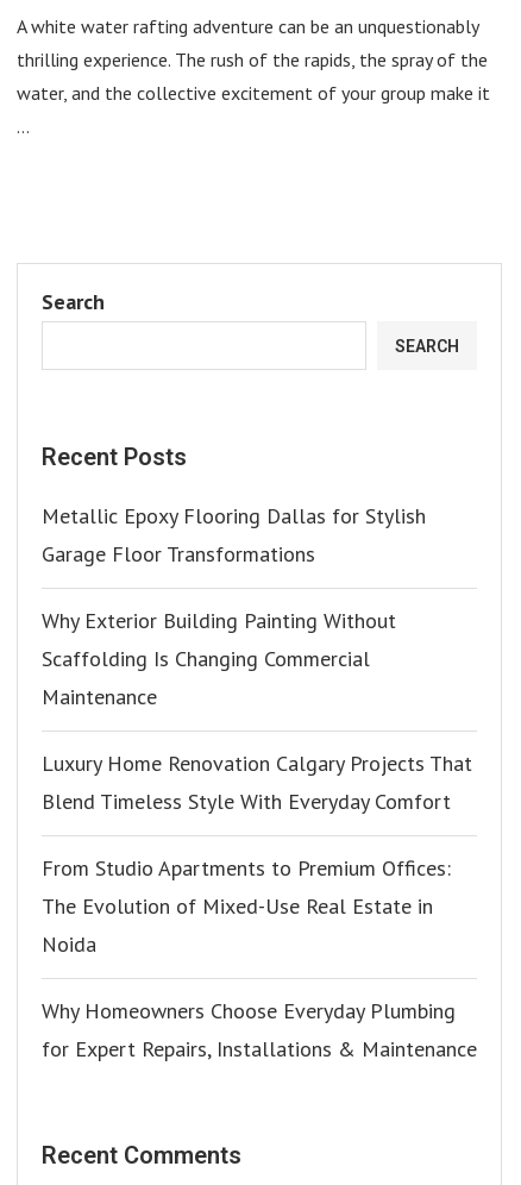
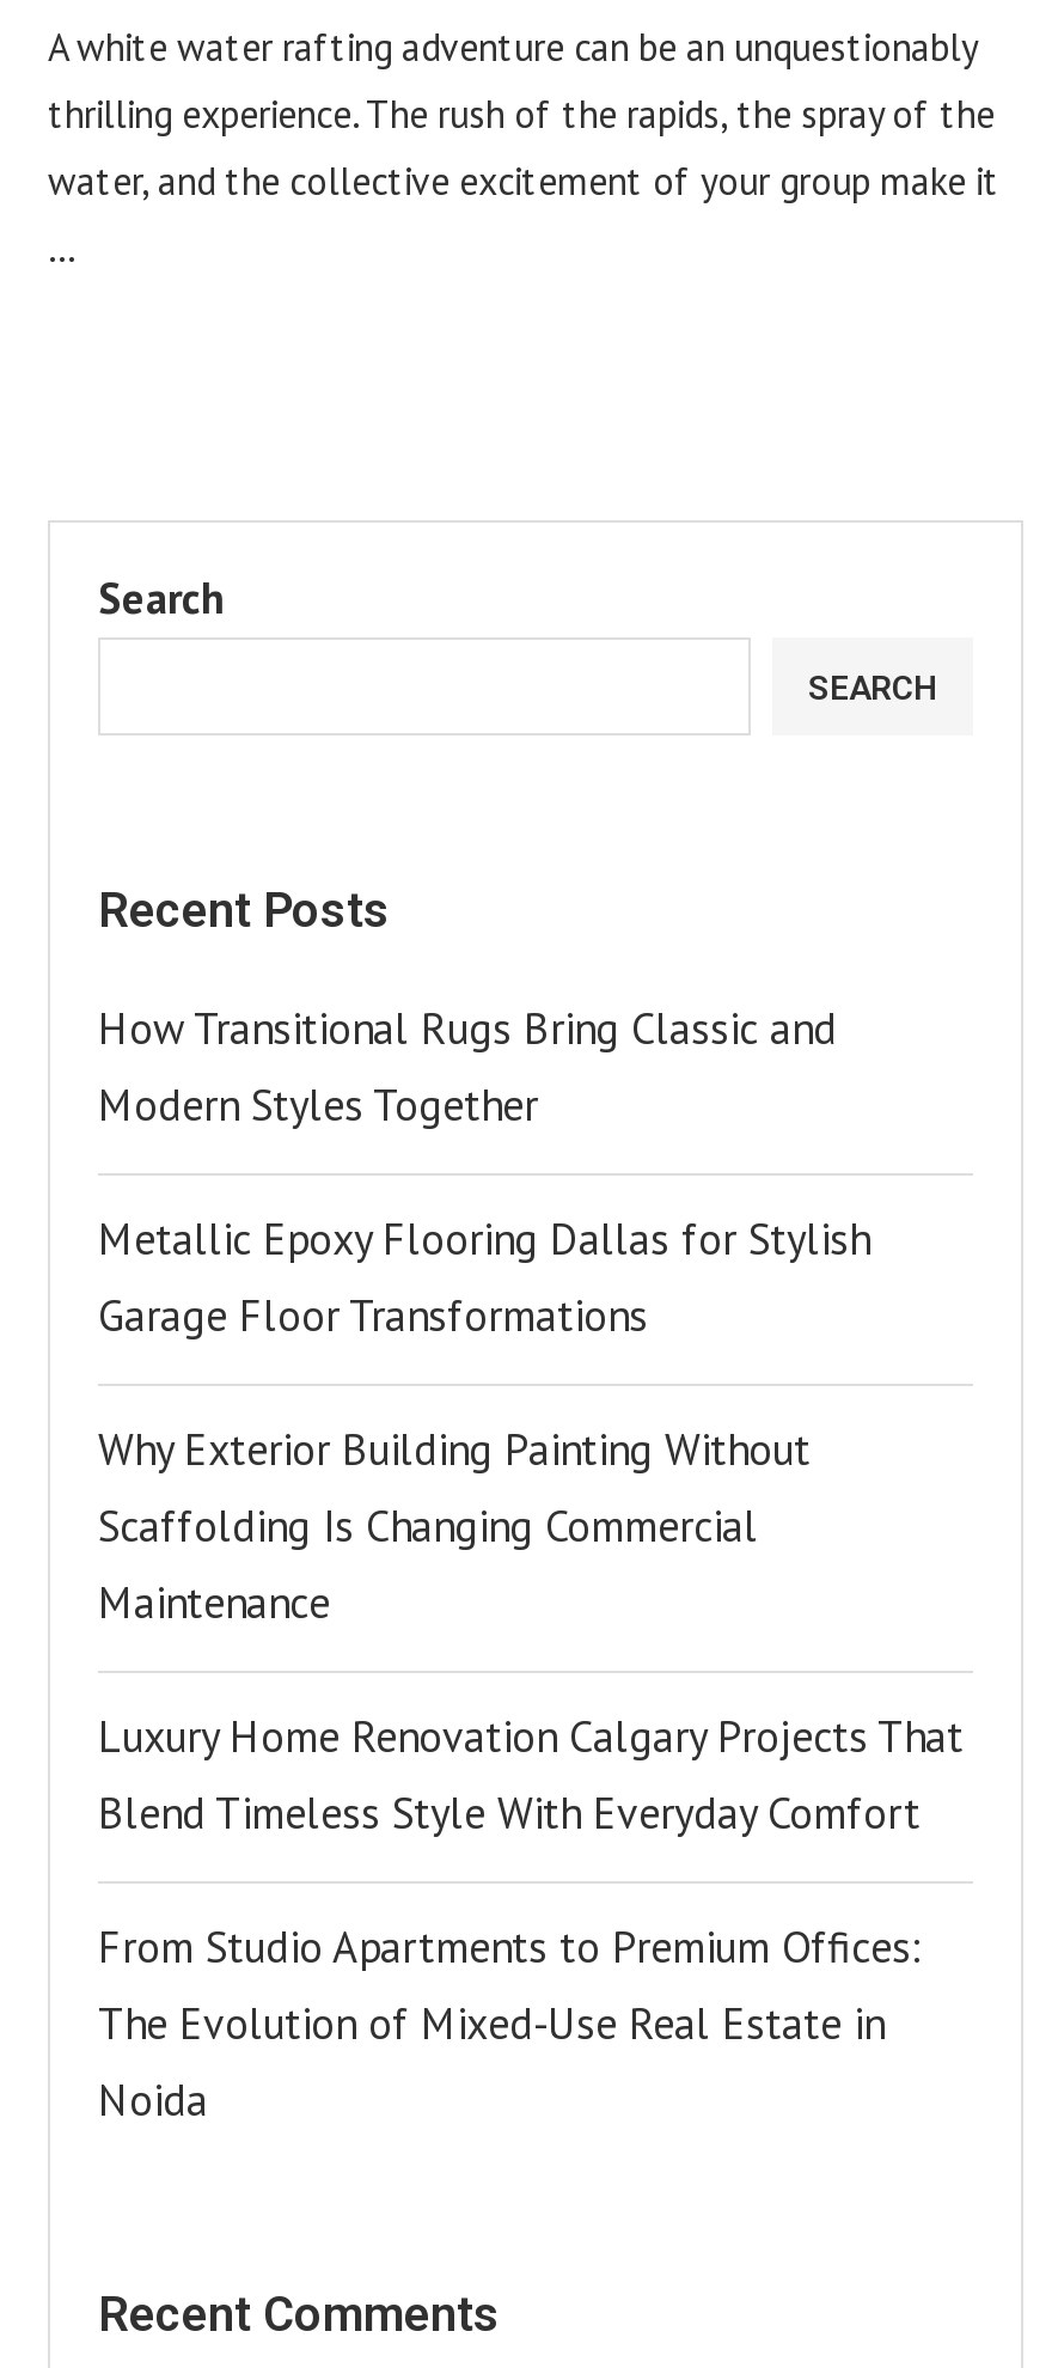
+ How Transitional Rugs Bring Classic and
+ Modern Styles Together

moved down: Metallic Epoxy Flooring Dallas for Stylish | Garage Floor Transformations | Why Exterior Building Painting Without | ... | The Evolution of Mixed-Use Real Estate in | Noida

- Why Homeowners Choose Everyday Plumbing
- for Expert Repairs, Installations & Maintenance
